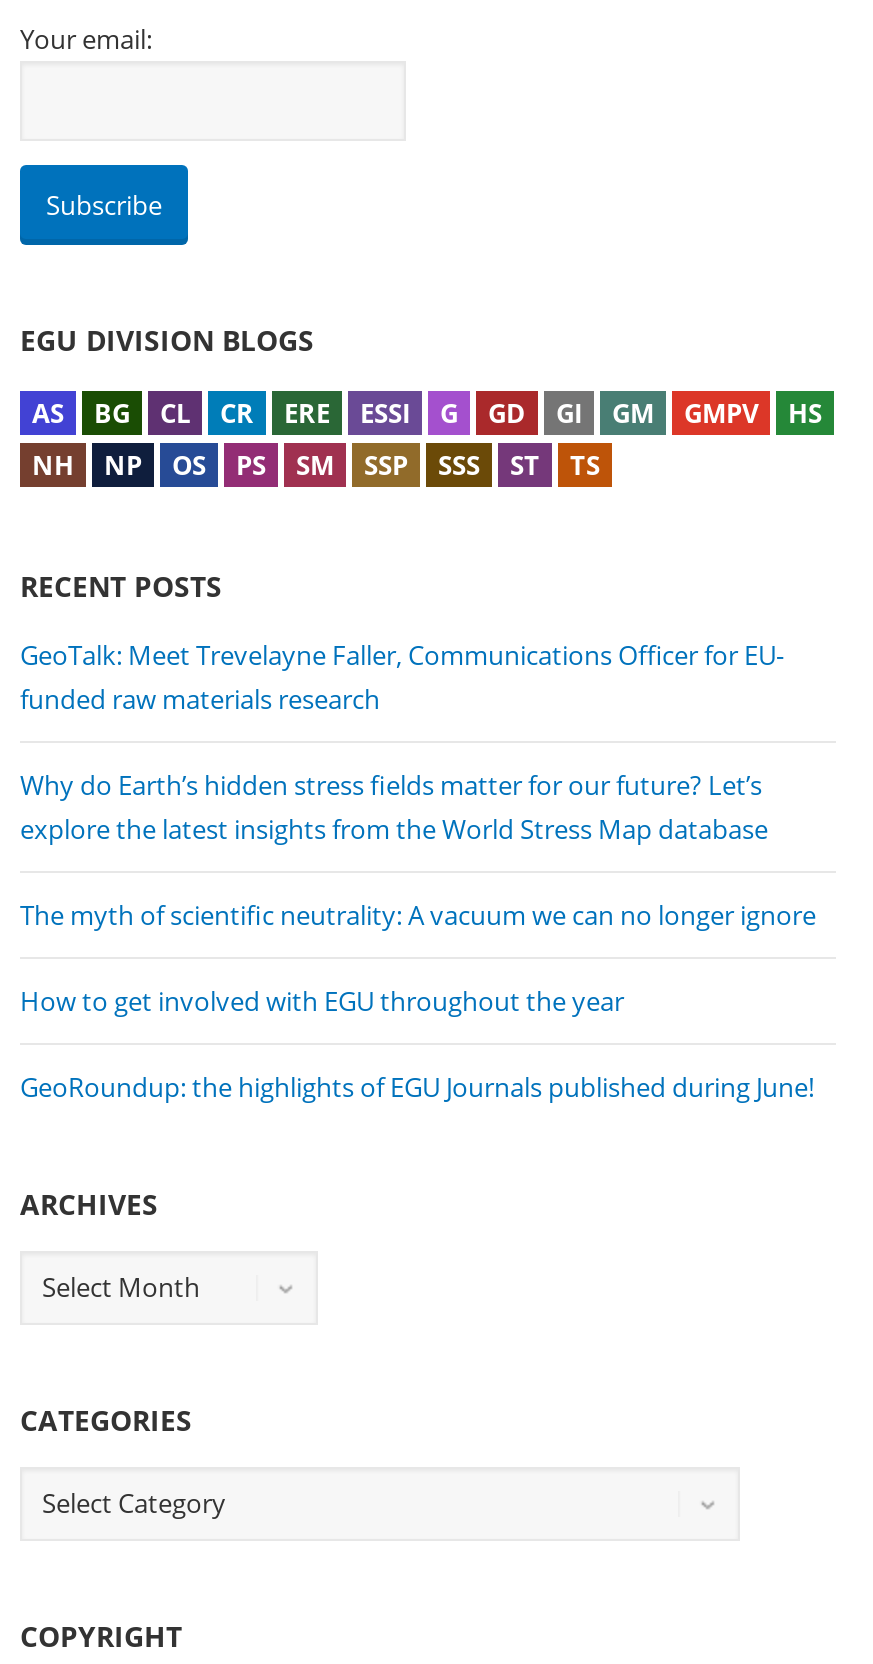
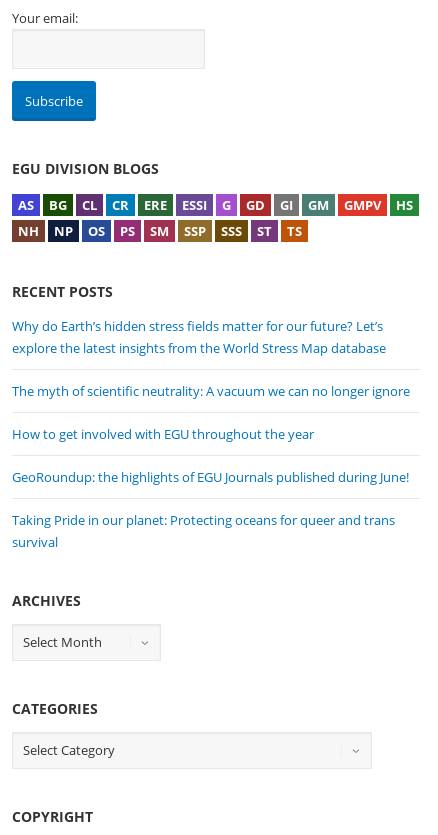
- GeoTalk: Meet Trevelayne Faller, Communications Officer for EU-
- funded raw materials research

moved up: Why do Earth’s hidden stress fields matter for our future? Let’s | explore the latest insights from the World Stress Map database | The myth of scientific neutrality: A vacuum we can no longer ignore | How to get involved with EGU throughout the year | GeoRoundup: the highlights of EGU Journals published during June!

+ Taking Pride in our planet: Protecting oceans for queer and trans
+ survival
